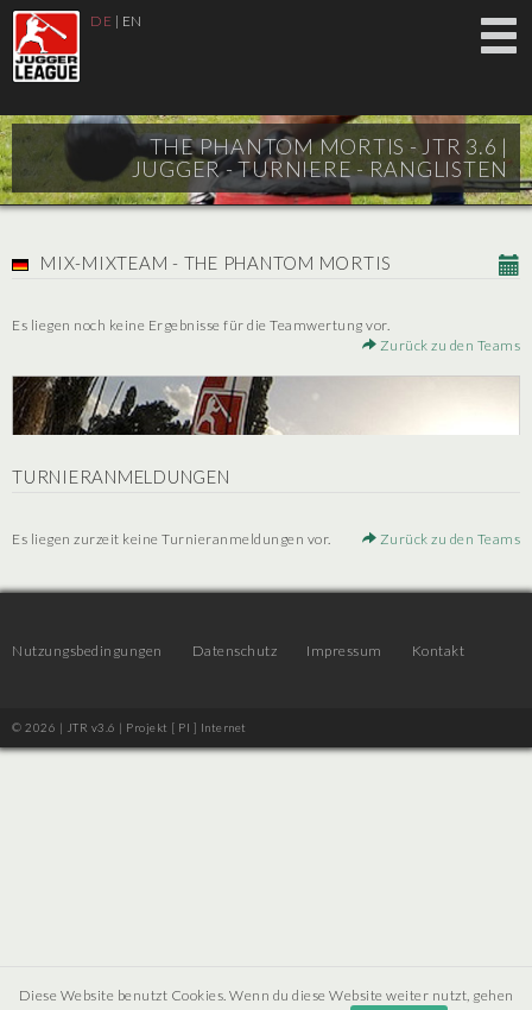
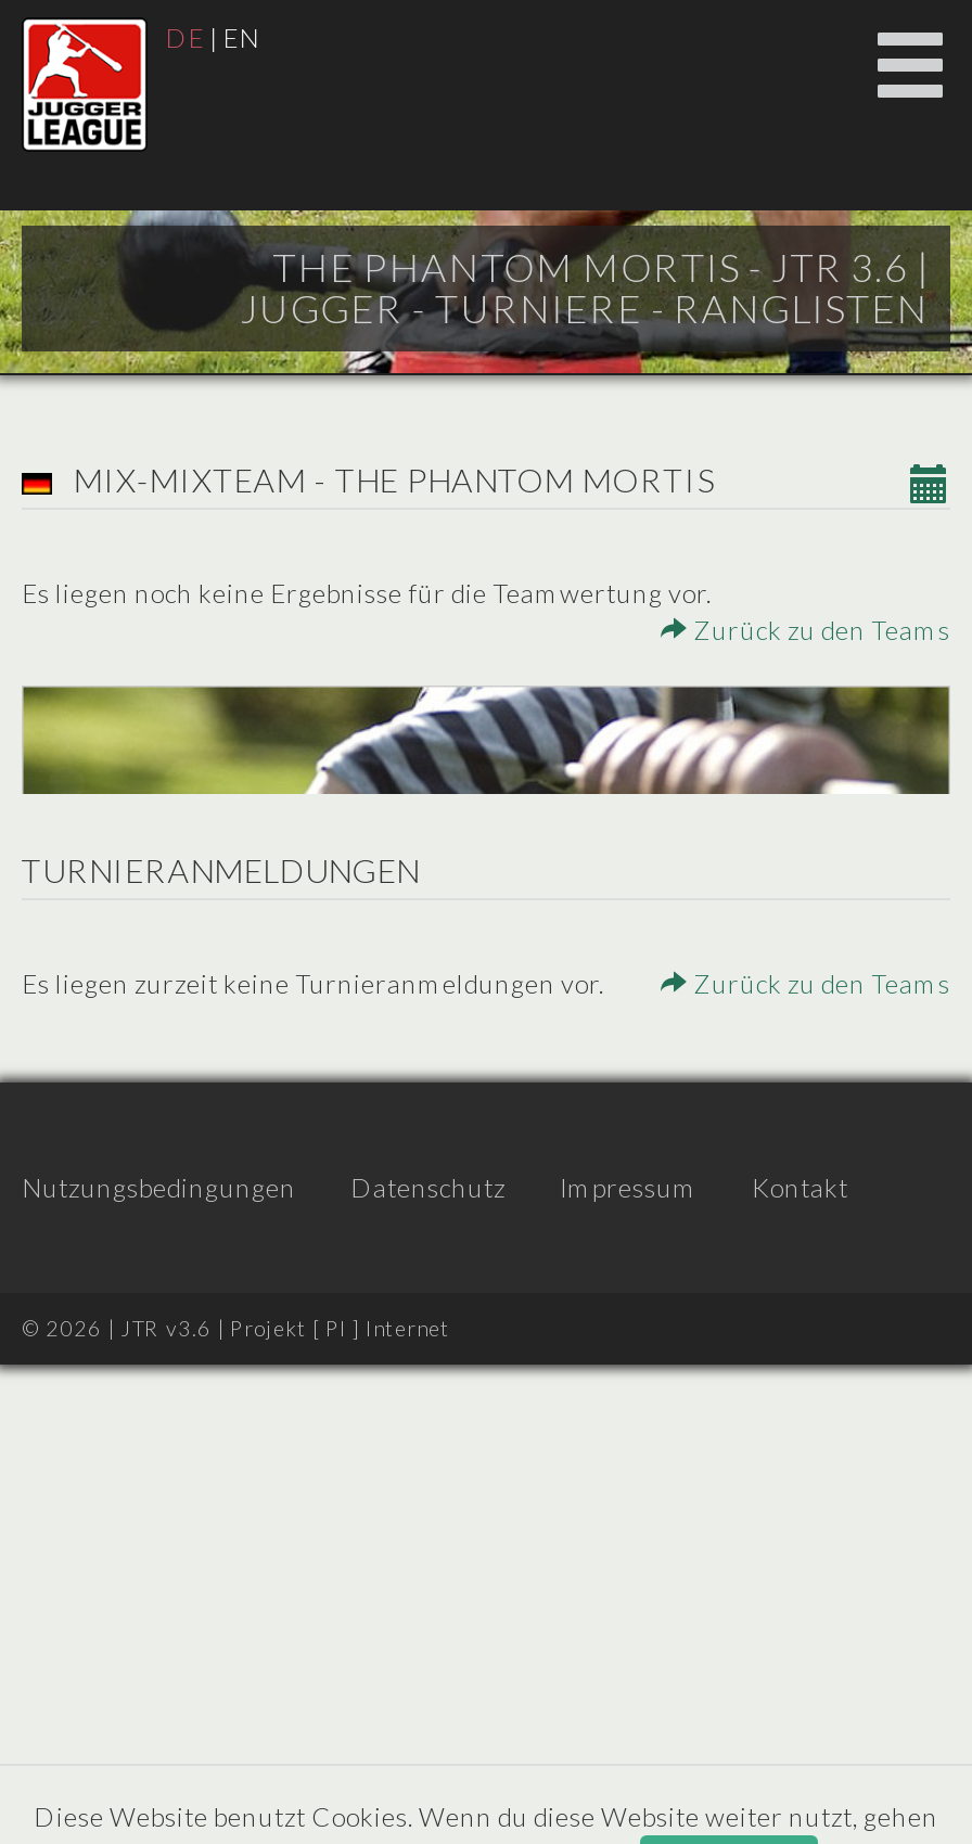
- [image]
+ [image]
